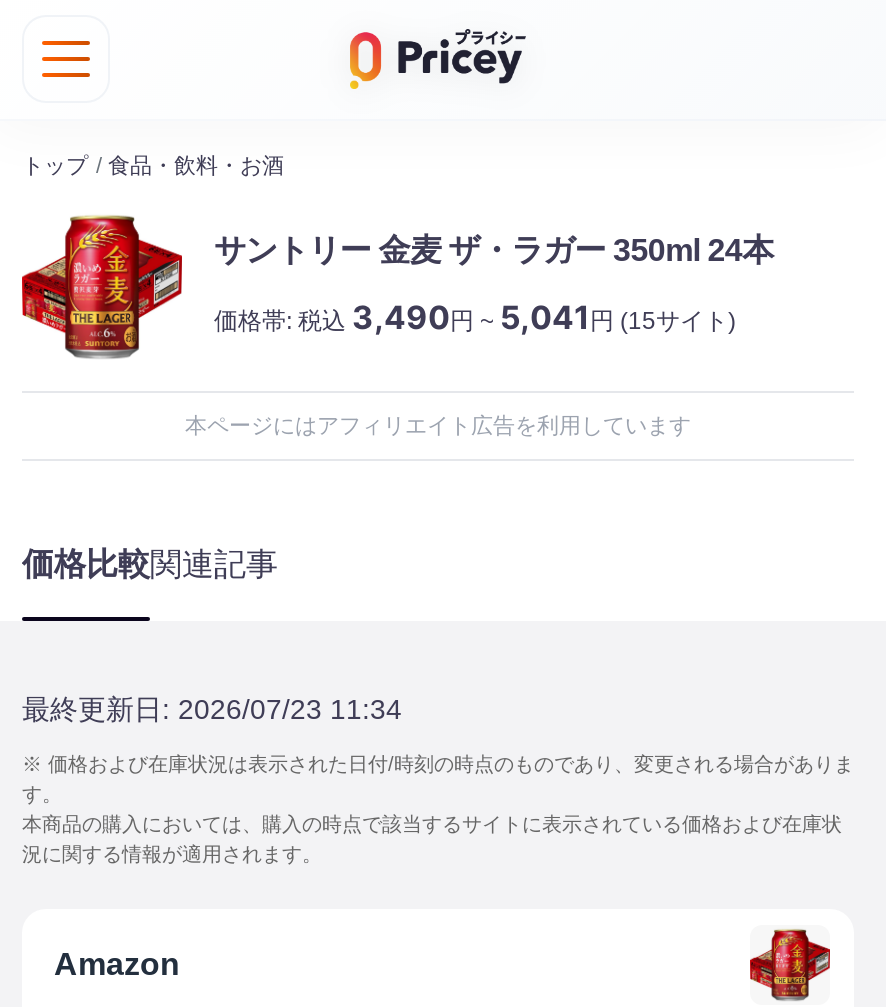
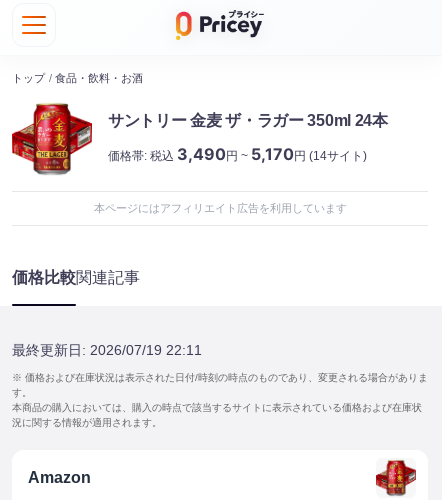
- 価格帯:税込3,490円 ~ 5,041円 (15サイト)
+ 価格帯:税込3,490円 ~ 5,170円 (14サイト)

- 最終更新日: 2026/07/23 11:34
+ 最終更新日: 2026/07/19 22:11
